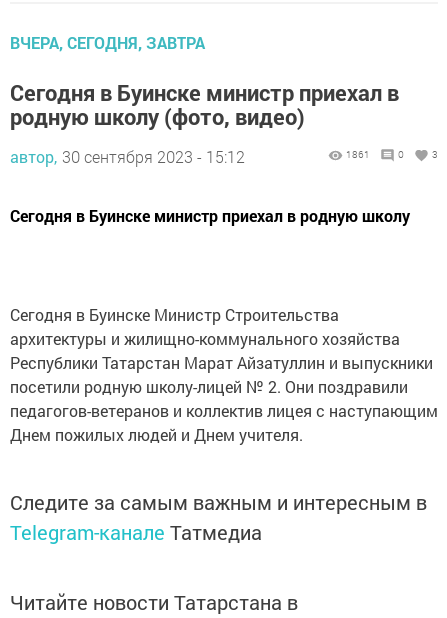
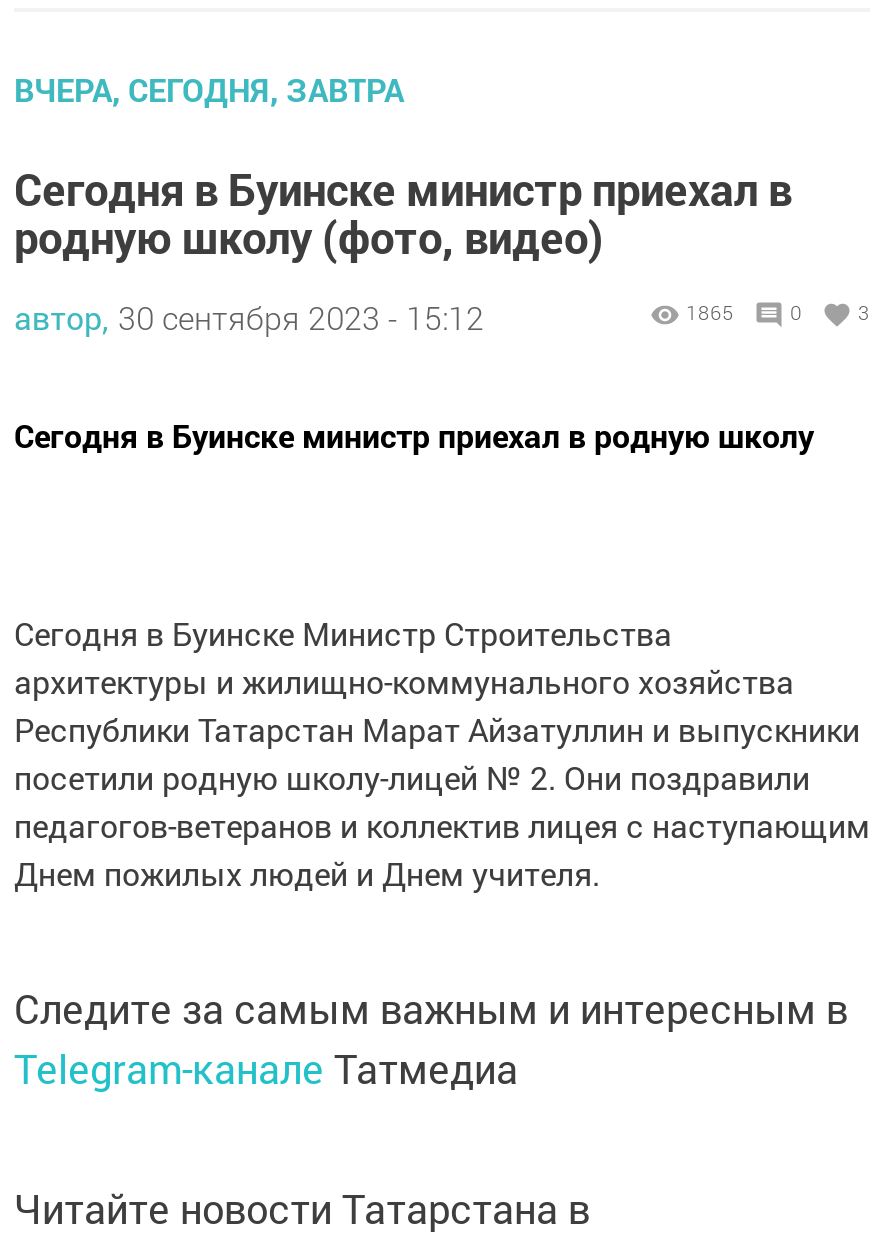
- 1861
+ 1865
